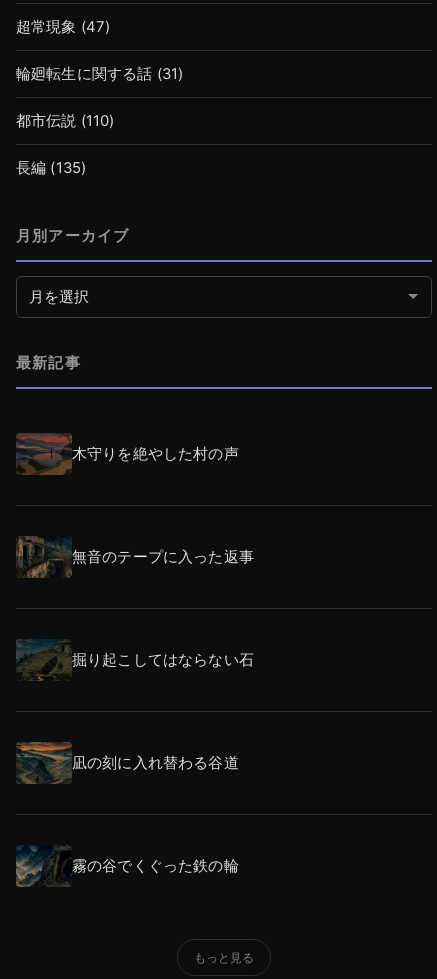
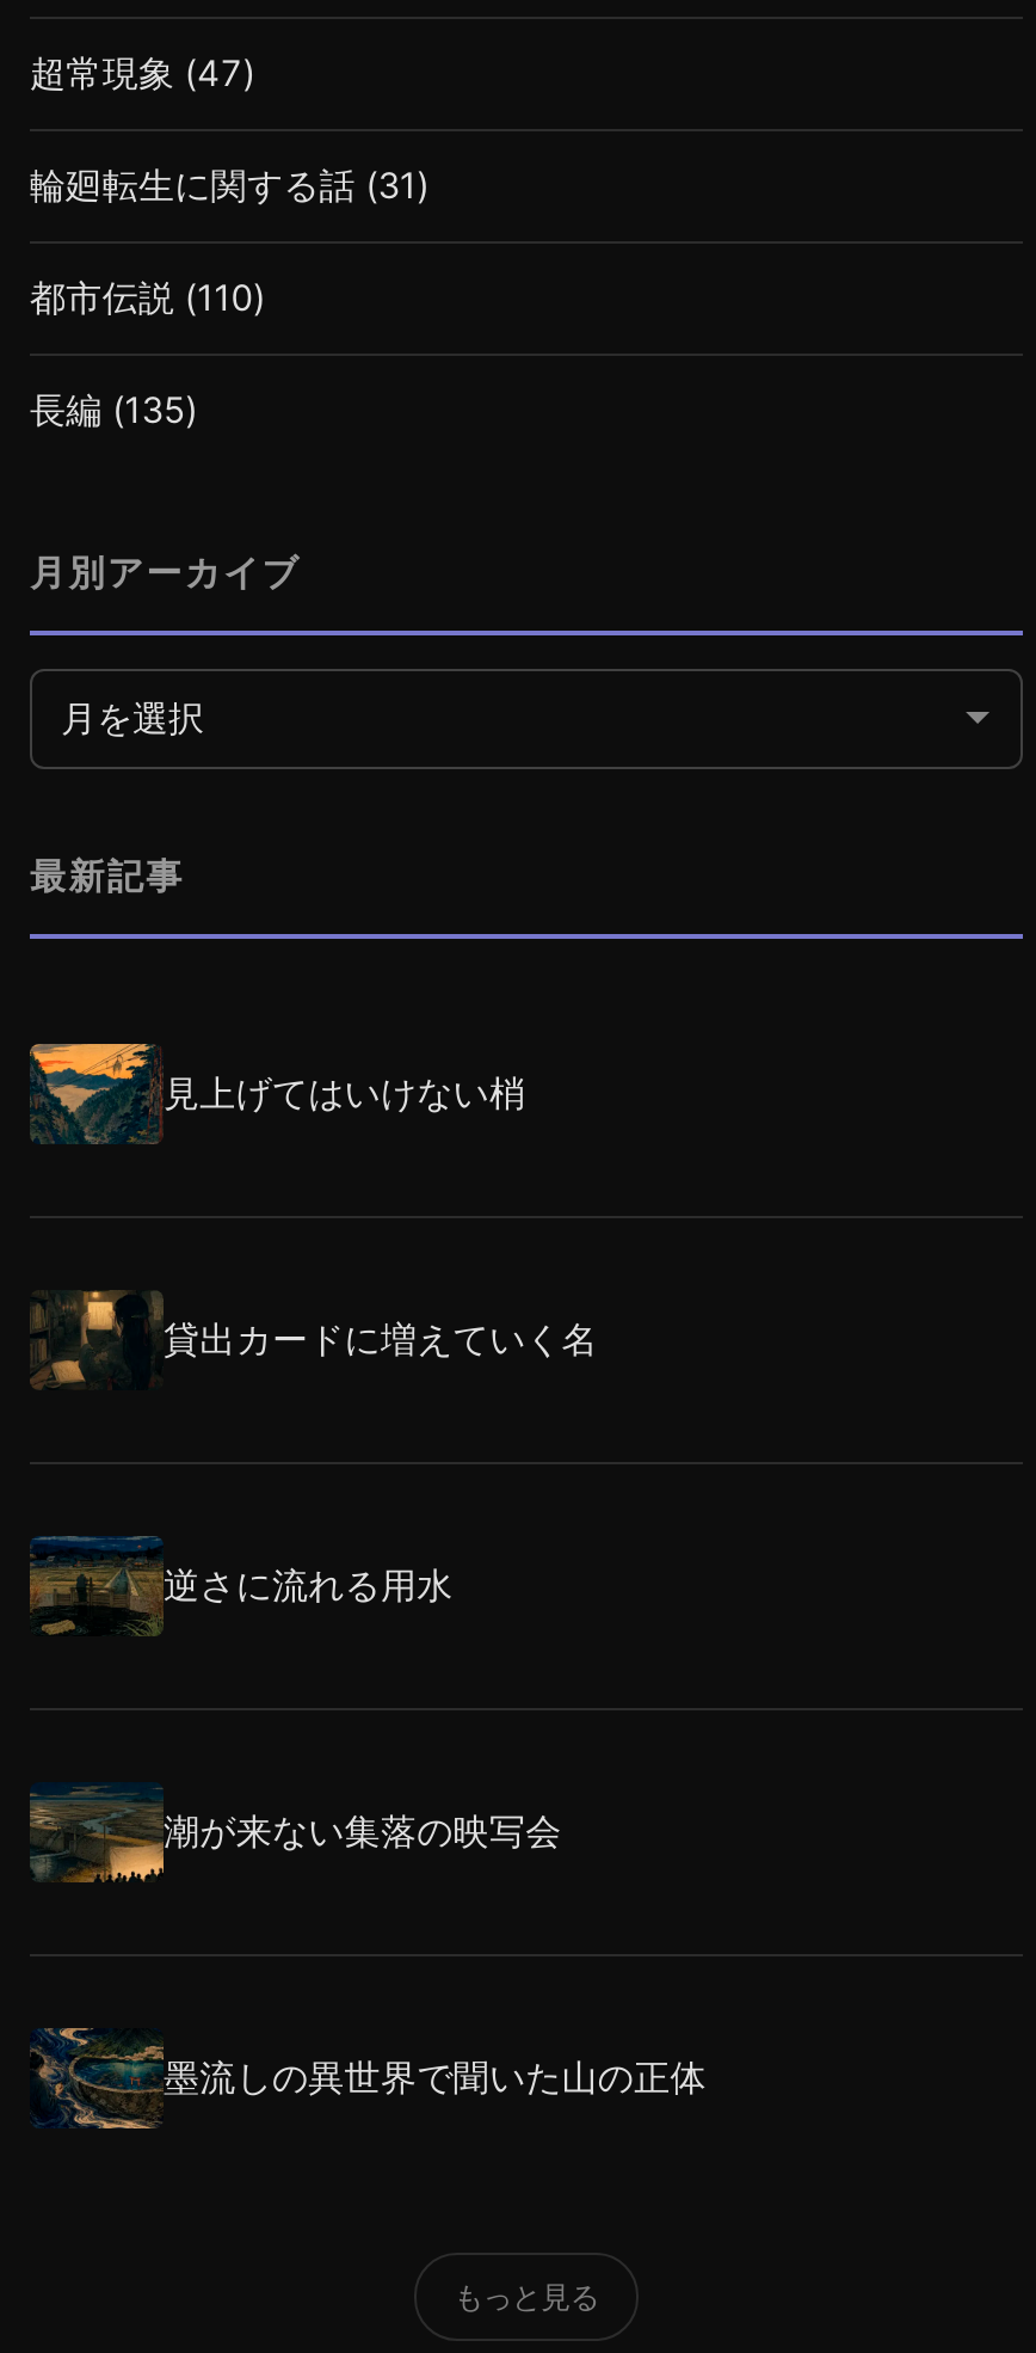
- [image]
- 木守りを絶やした村の声
+ [image]
+ 見上げてはいけない梢

- [image]
- 無音のテープに入った返事
+ [image]
+ 貸出カードに増えていく名

- [image]
- 掘り起こしてはならない石
+ [image]
+ 逆さに流れる用水

- [image]
- 凪の刻に入れ替わる谷道
+ [image]
+ 潮が来ない集落の映写会

- [image]
- 霧の谷でくぐった鉄の輪
+ [image]
+ 墨流しの異世界で聞いた山の正体
